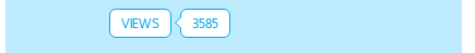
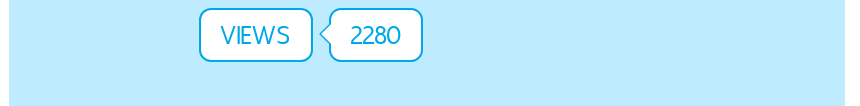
- VIEWS 3585
+ VIEWS 2280
